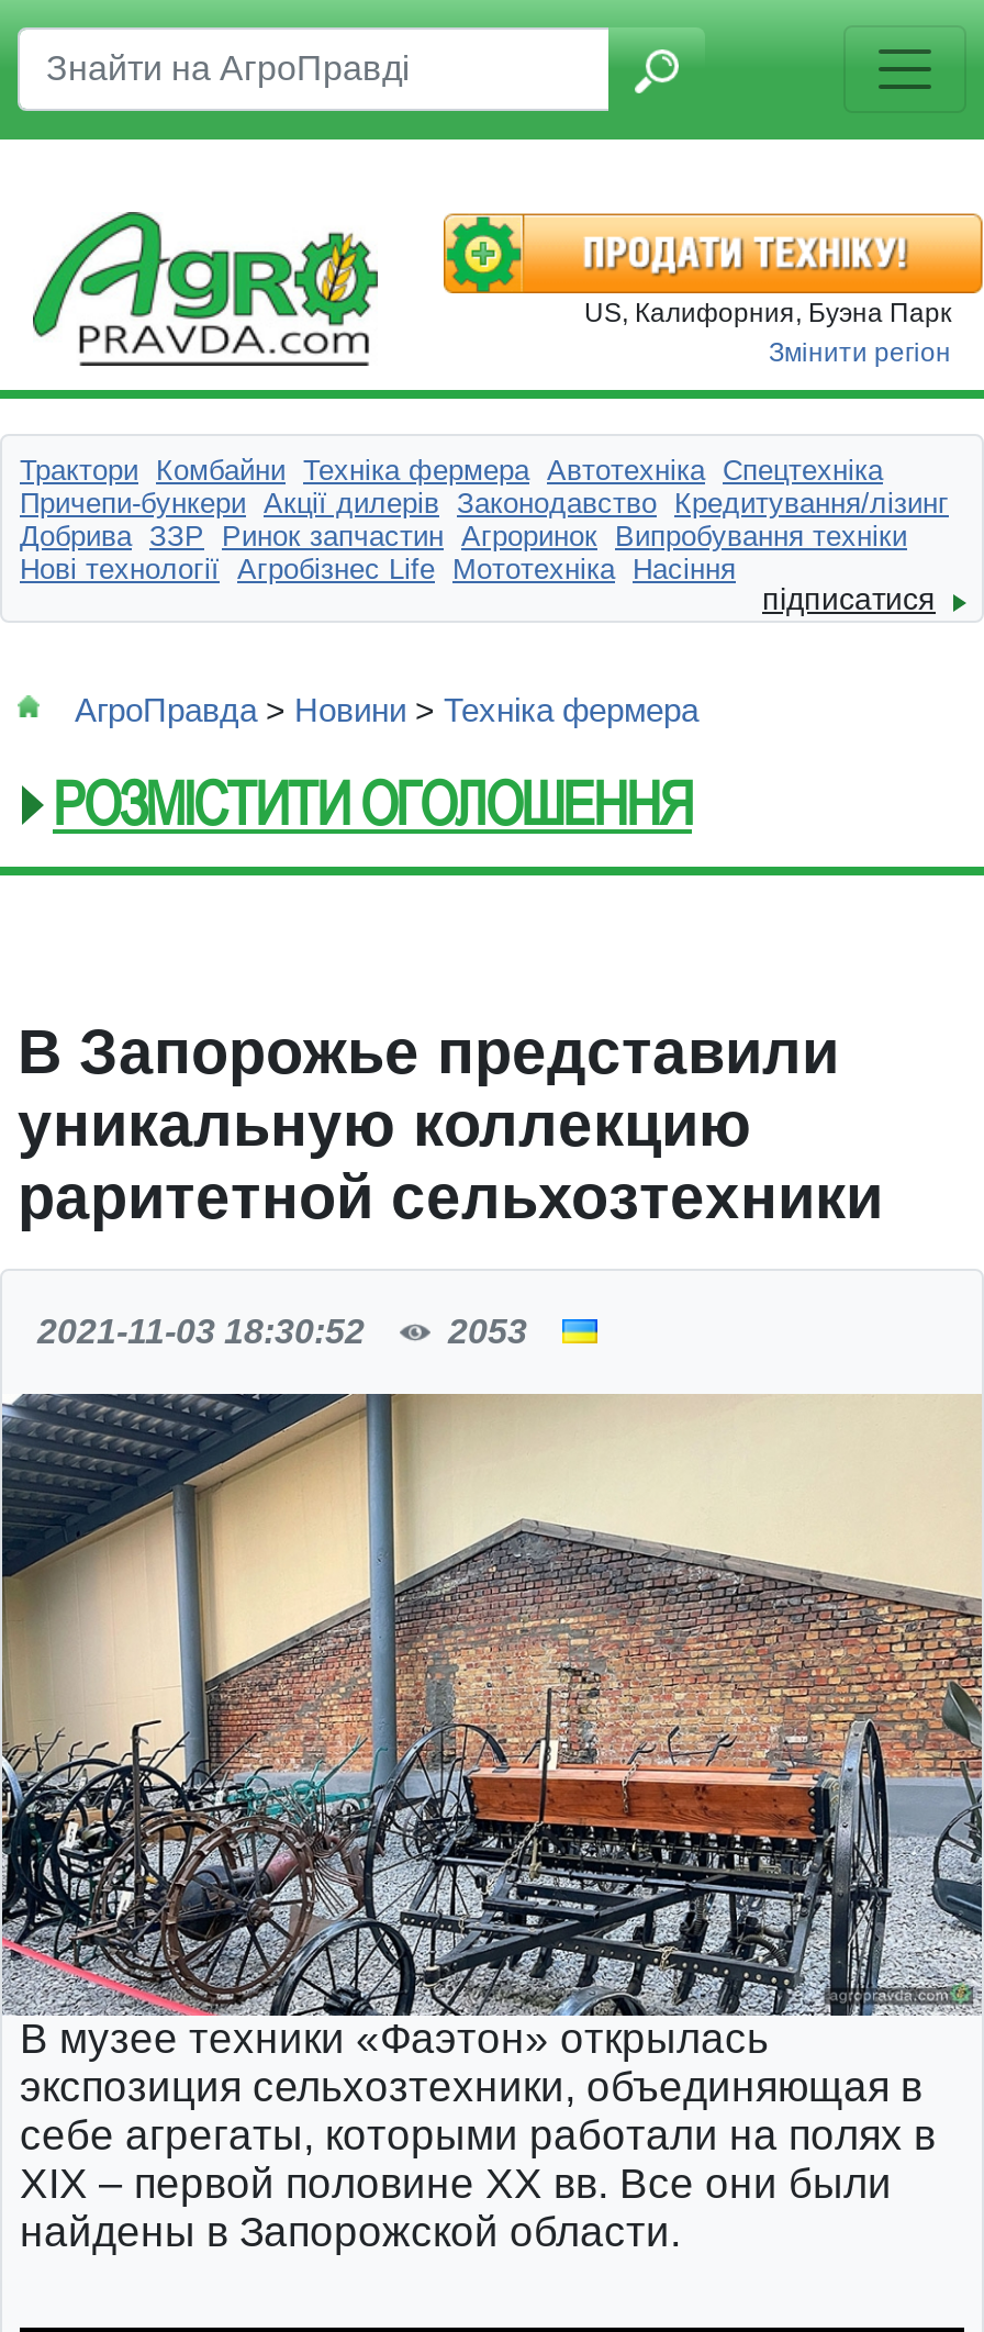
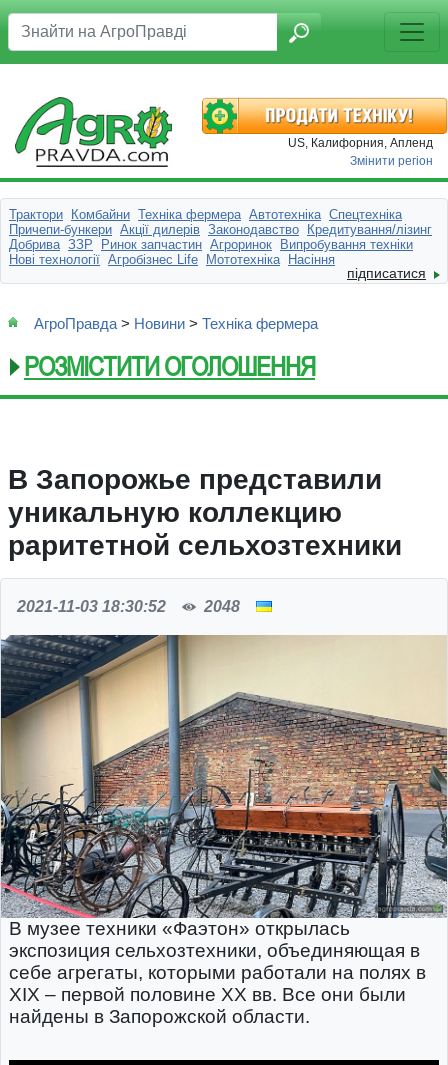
- US, Калифорния, Буэна Парк
+ US, Калифорния, Апленд

- 2053
+ 2048
